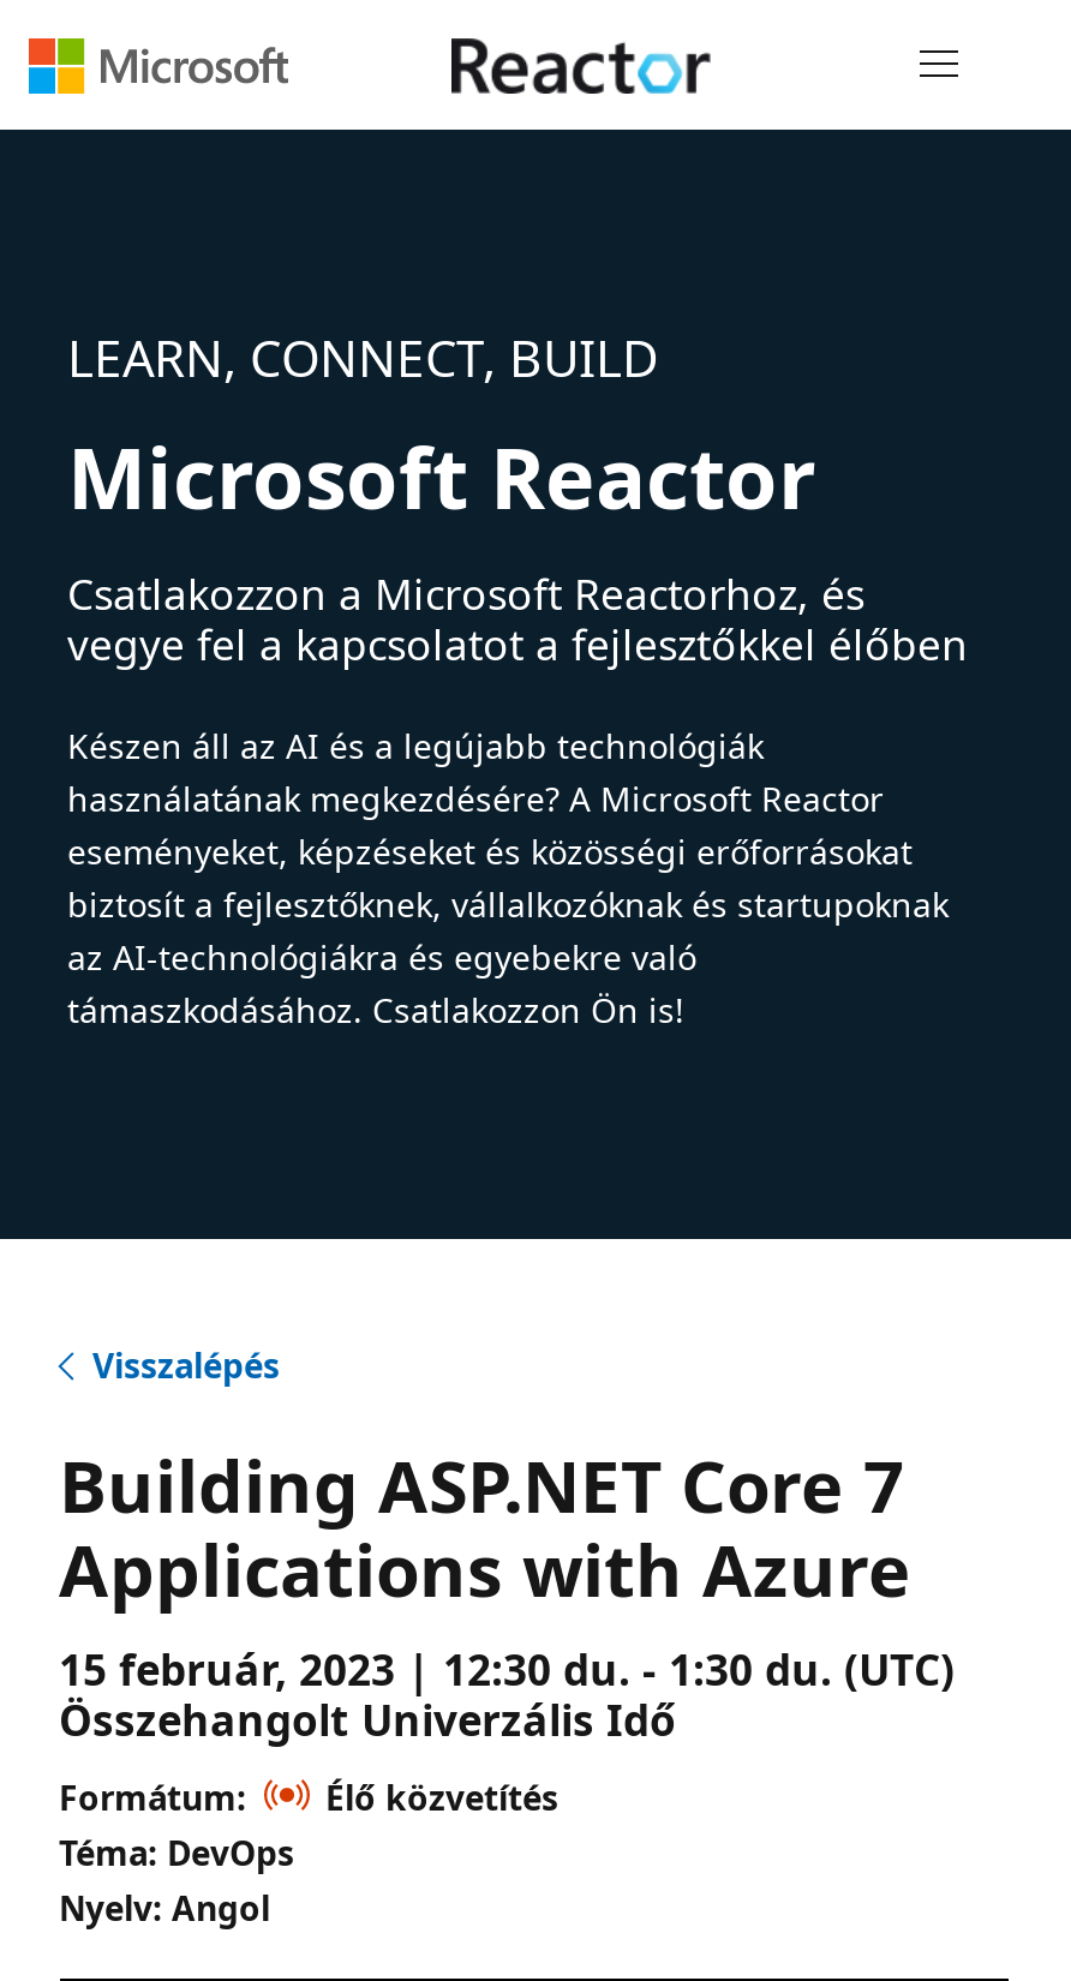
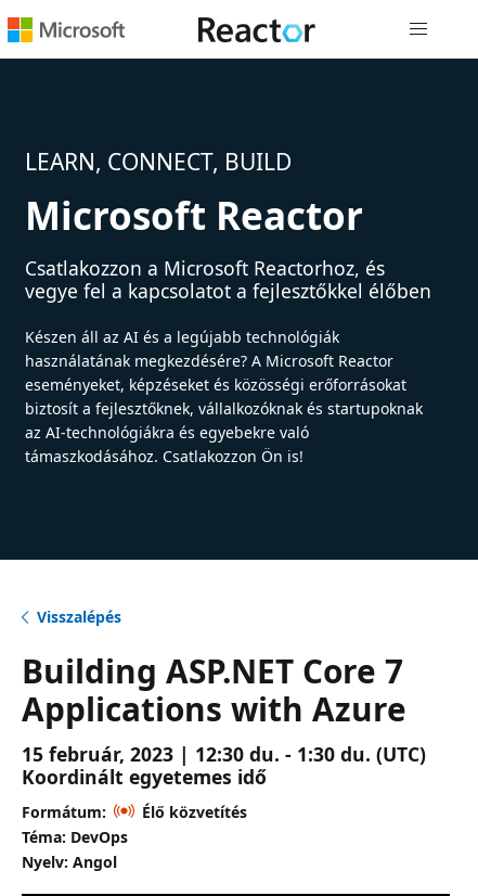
- Összehangolt Univerzális Idő
+ Koordinált egyetemes idő
